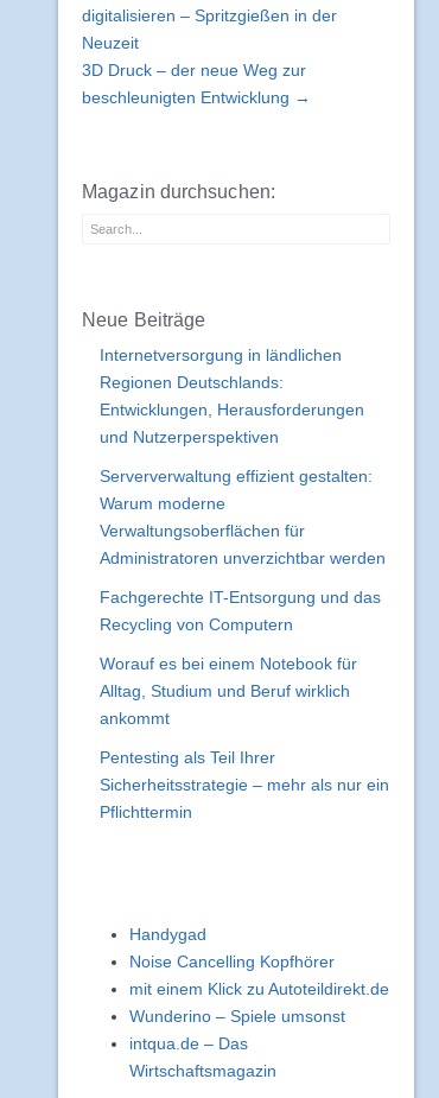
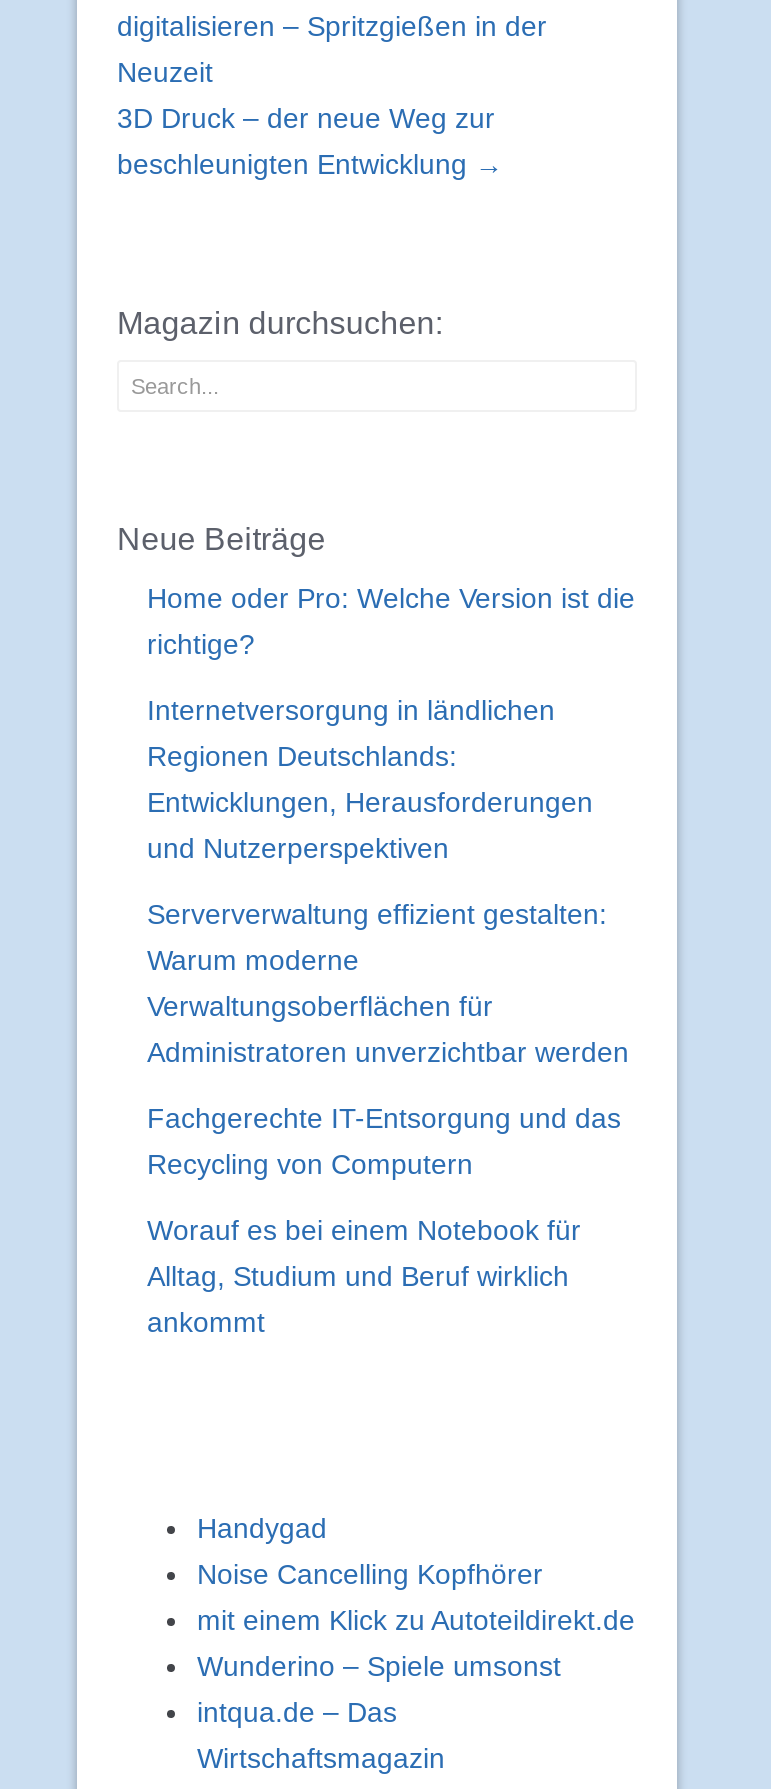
+ Home oder Pro: Welche Version ist die
+ richtige?

moved down: Internetversorgung in ländlichen | Regionen Deutschlands: | Entwicklungen, Herausforderungen | ... | Alltag, Studium und Beruf wirklich | ankommt

- Pentesting als Teil Ihrer
- Sicherheitsstrategie – mehr als nur ein
- Pflichttermin
